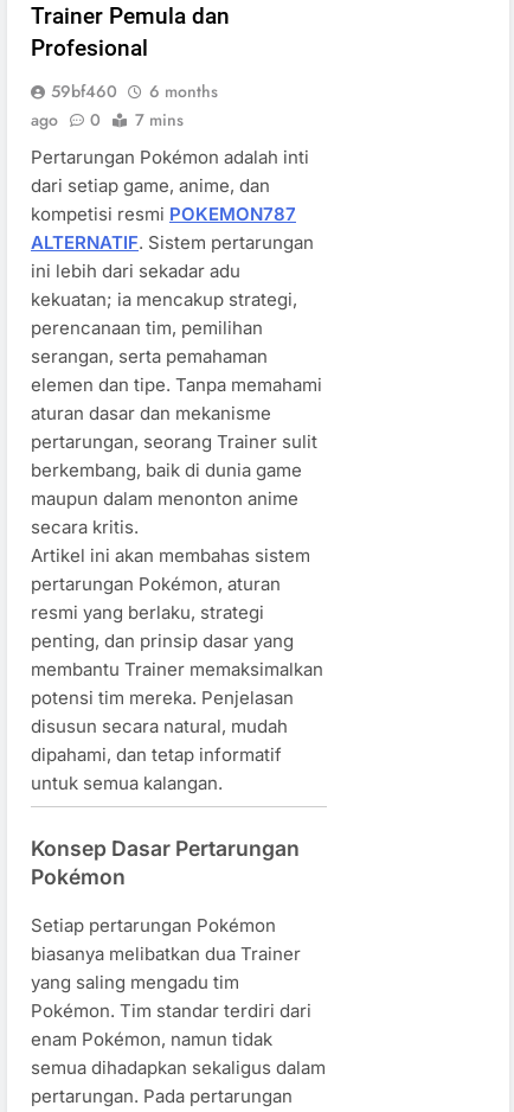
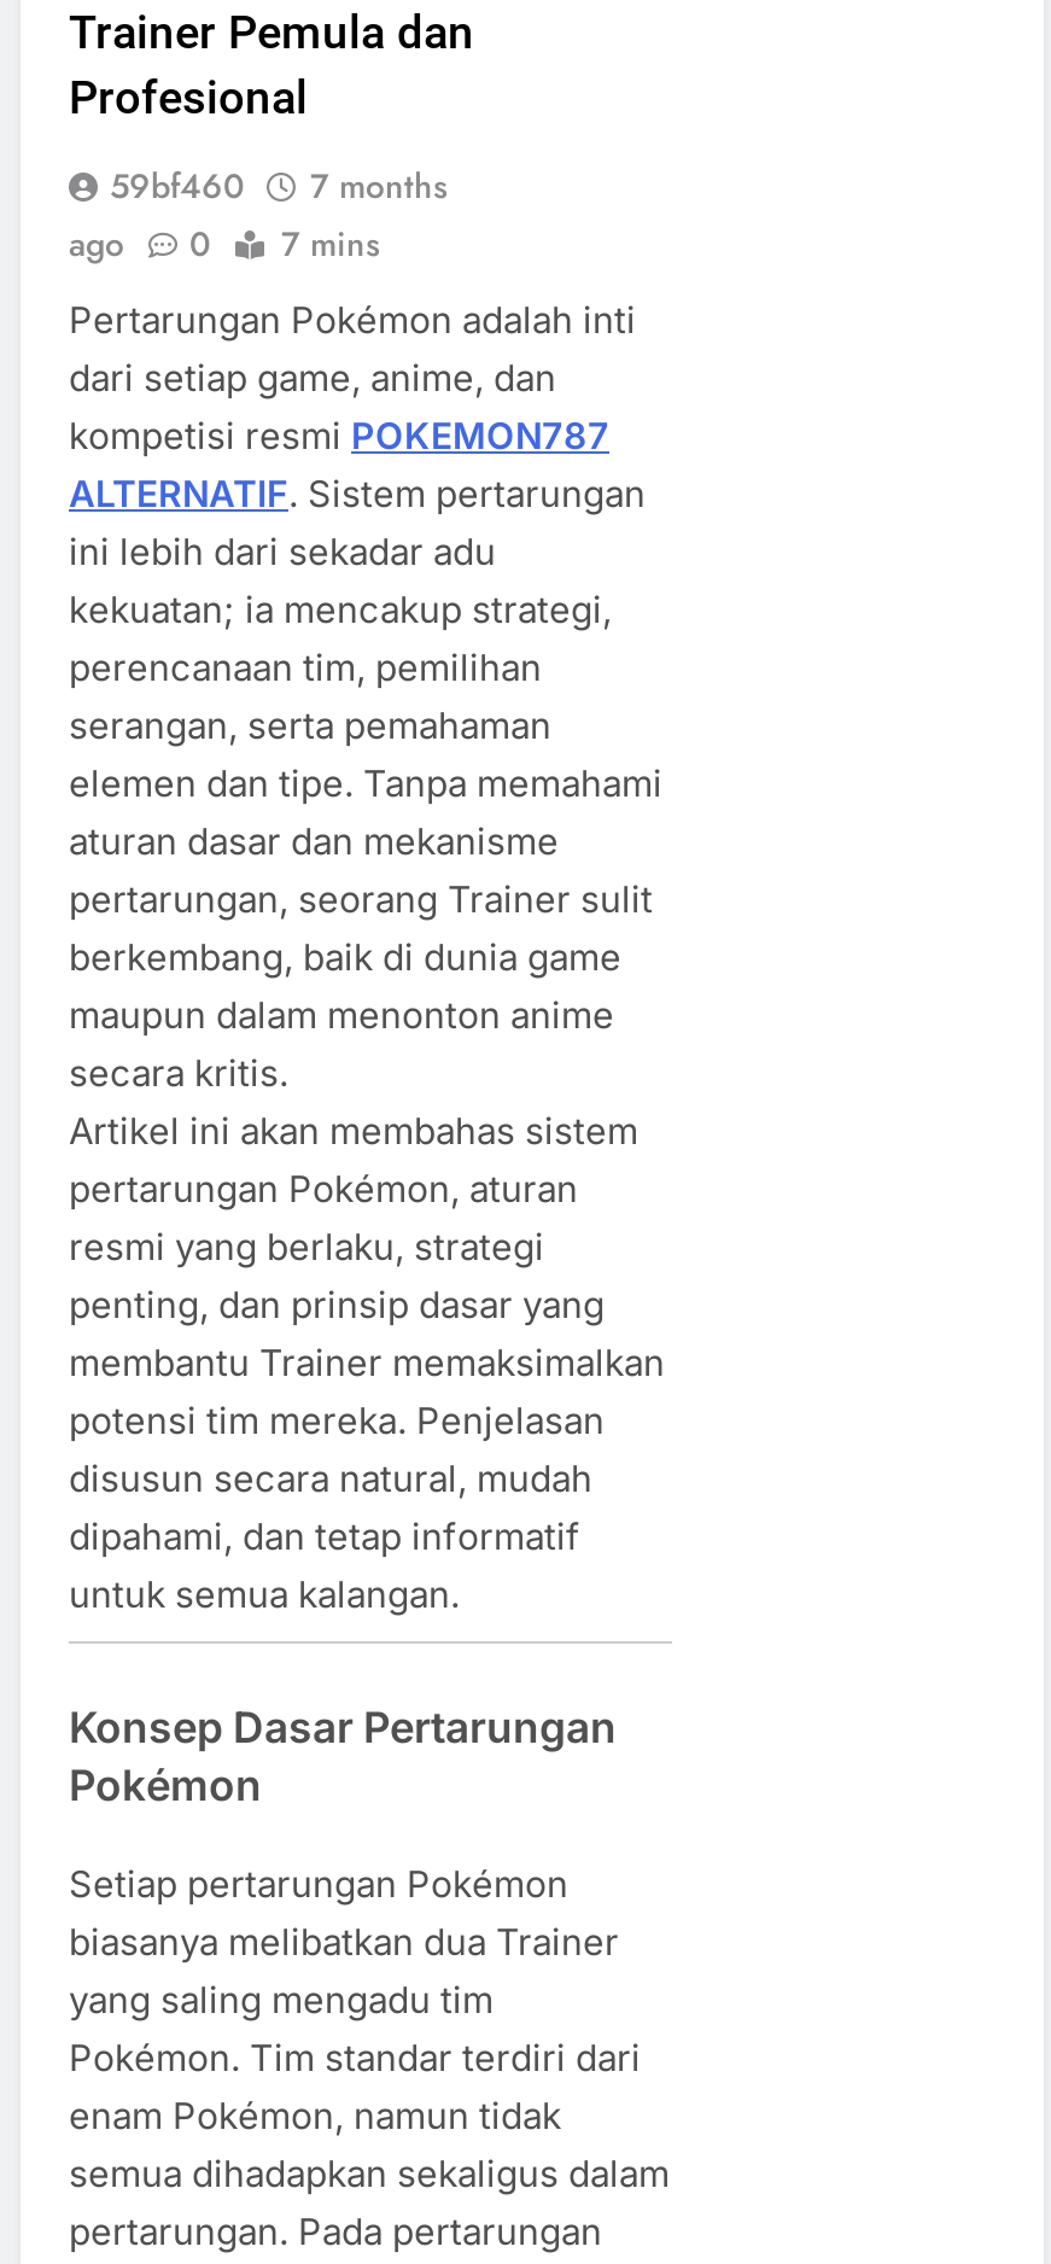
- 59bf460 6 months
+ 59bf460 7 months
